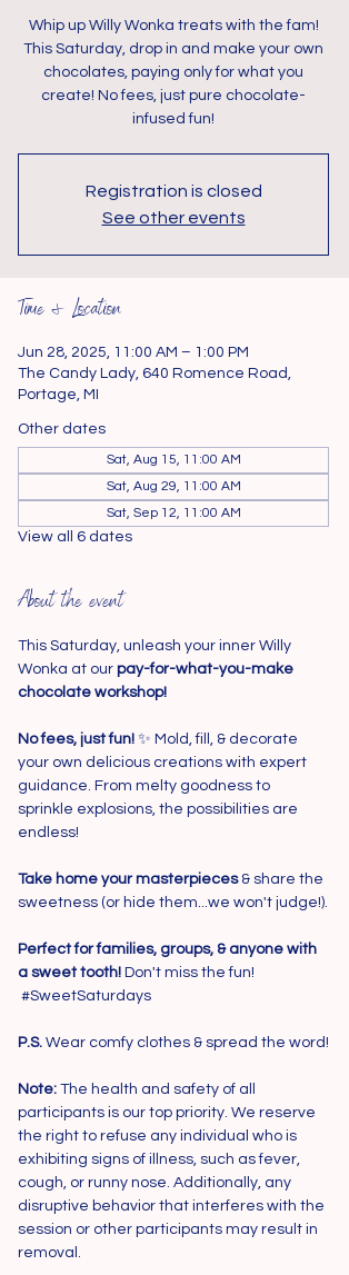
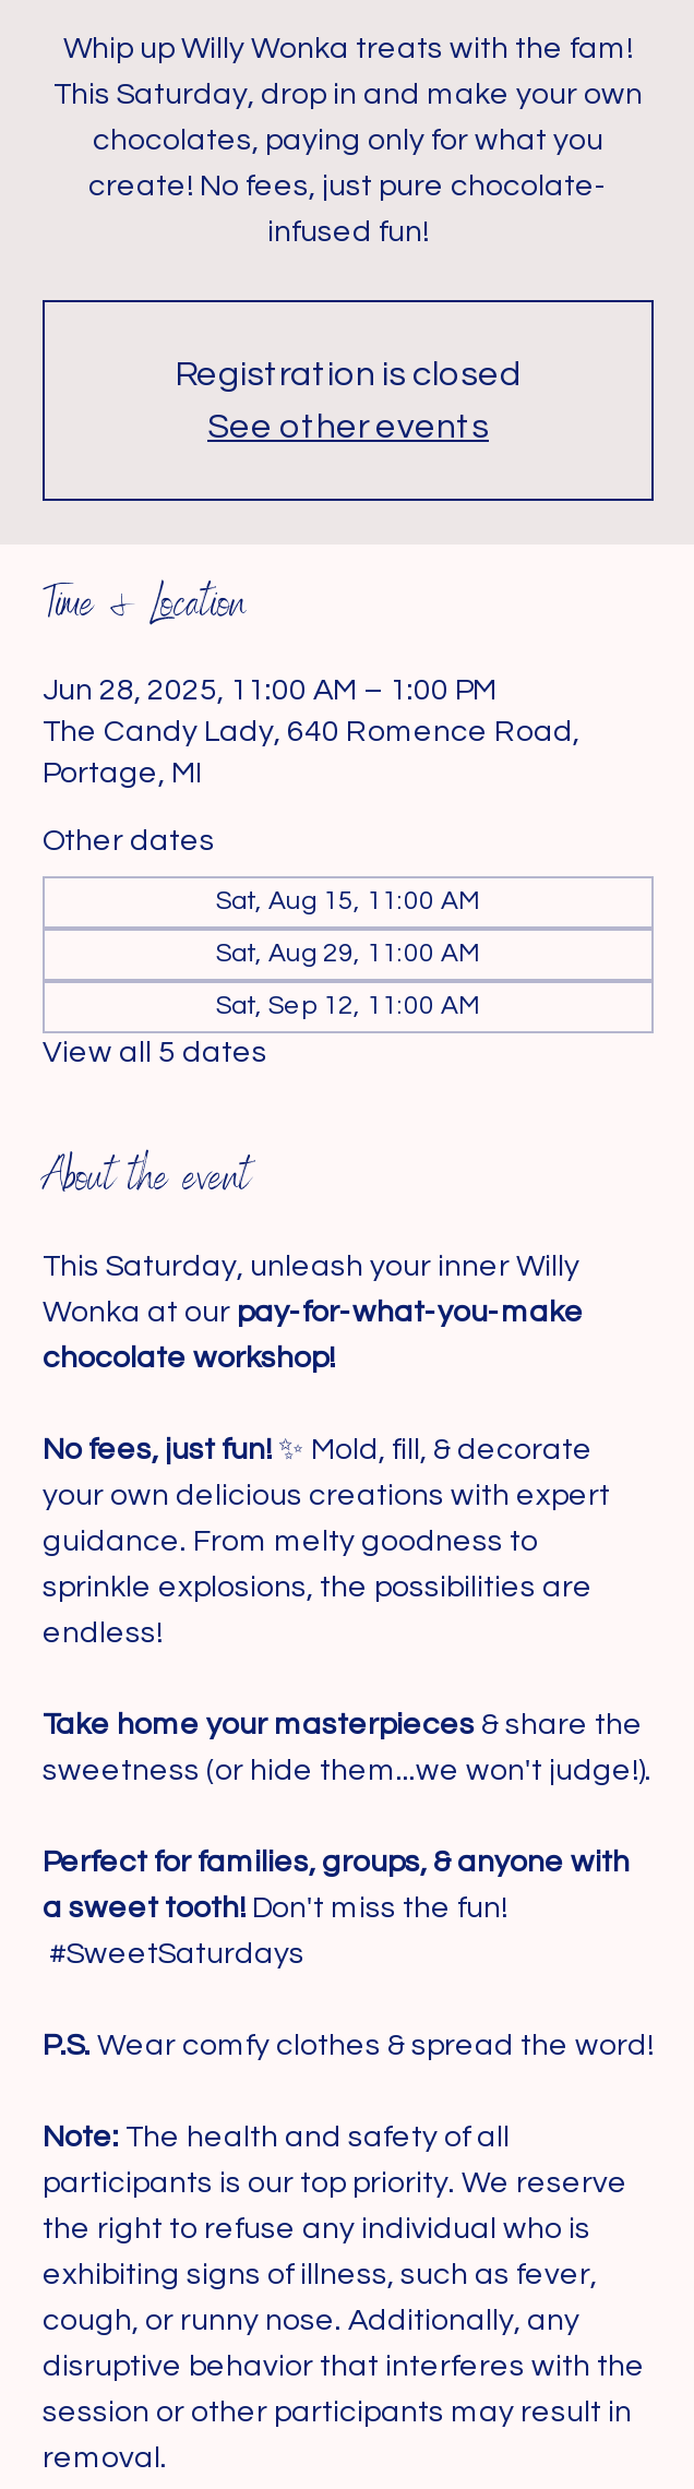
- View all 6 dates
+ View all 5 dates
